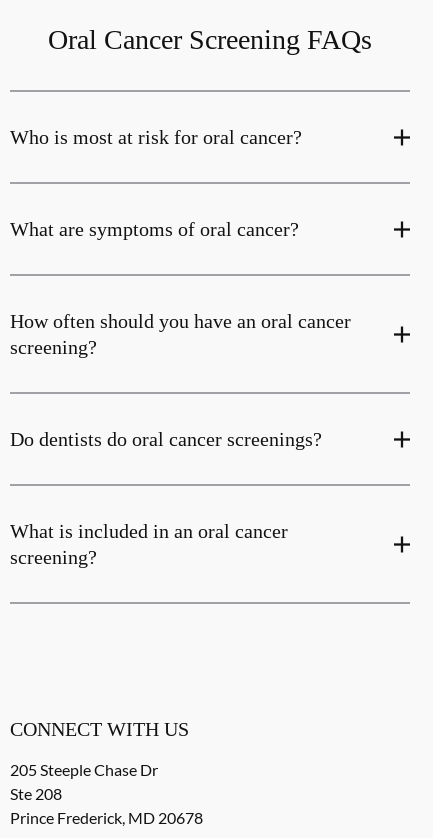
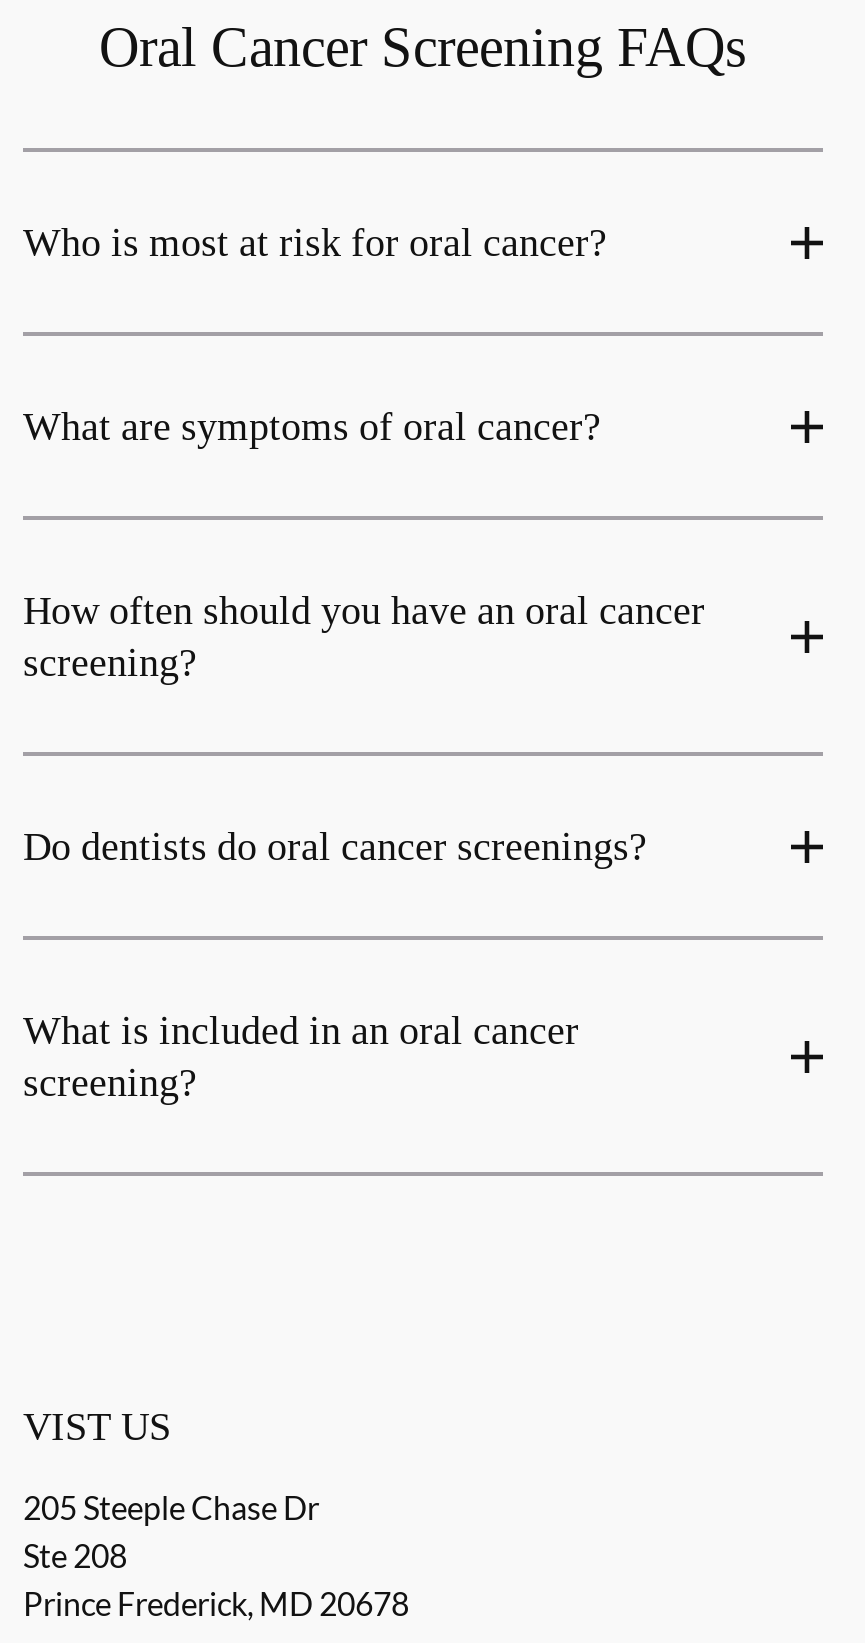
- CONNECT WITH US
+ VIST US
